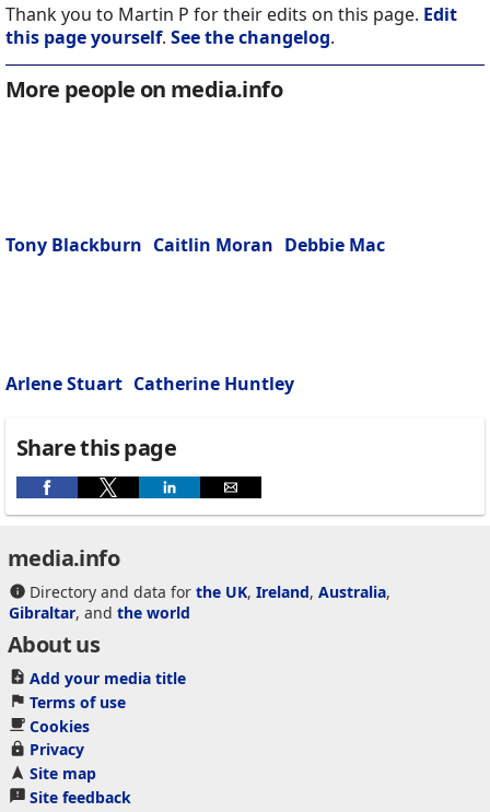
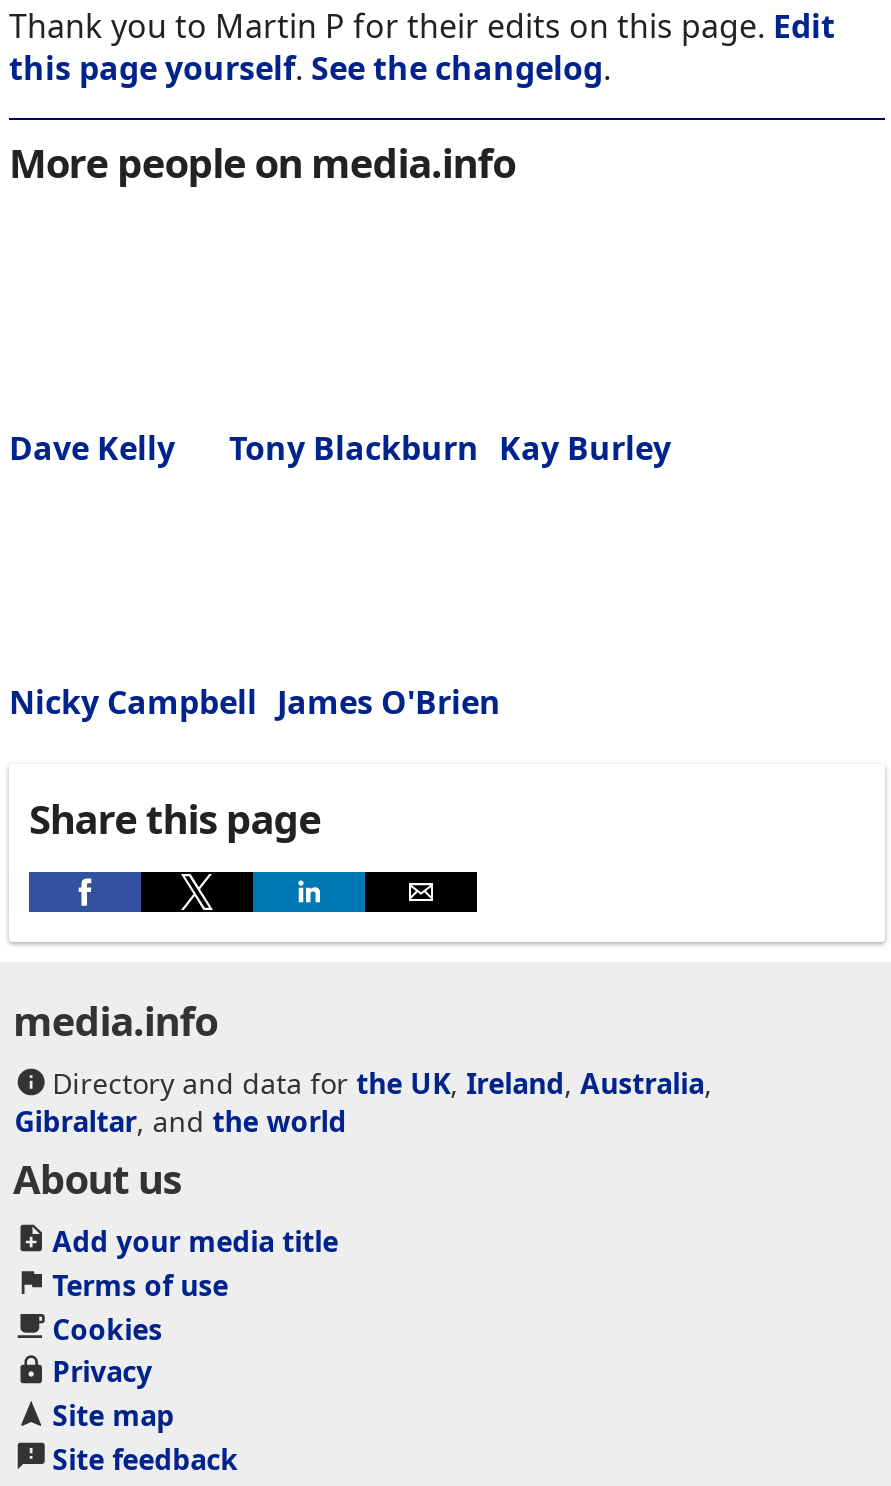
- Tony Blackburn Caitlin Moran Debbie Mac
+ Dave Kelly
+ Tony Blackburn Kay Burley

- Arlene Stuart Catherine Huntley
+ Nicky Campbell James O'Brien
